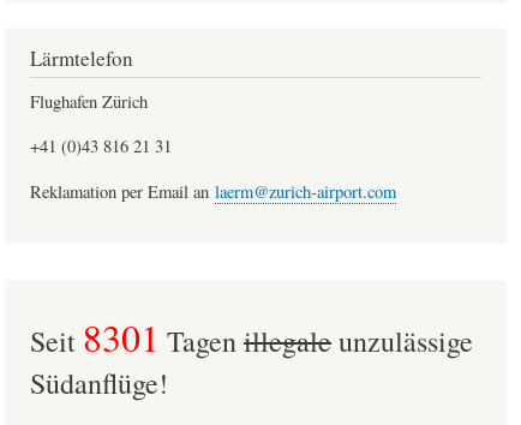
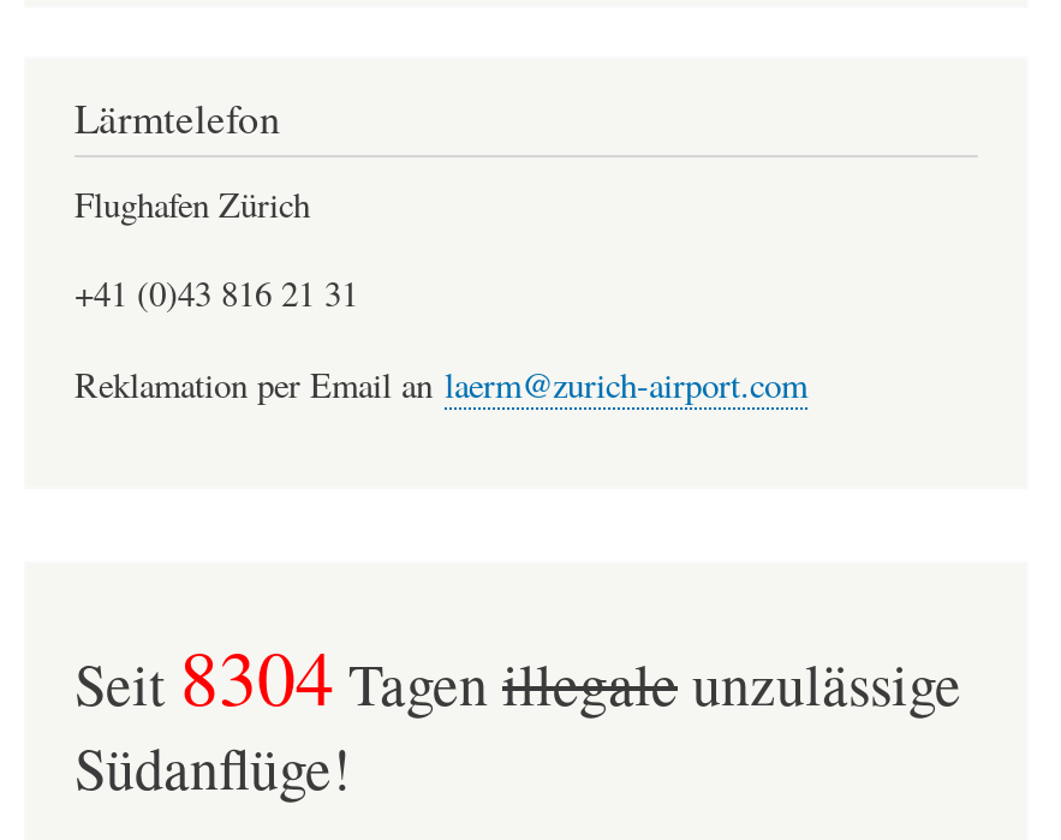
- Seit 8301 Tagen illegaleunzulässige
+ Seit 8304 Tagen illegaleunzulässige
